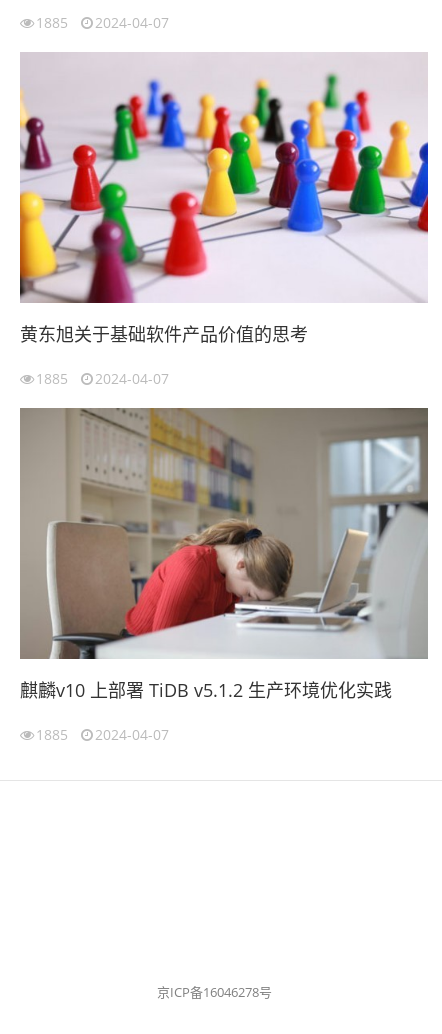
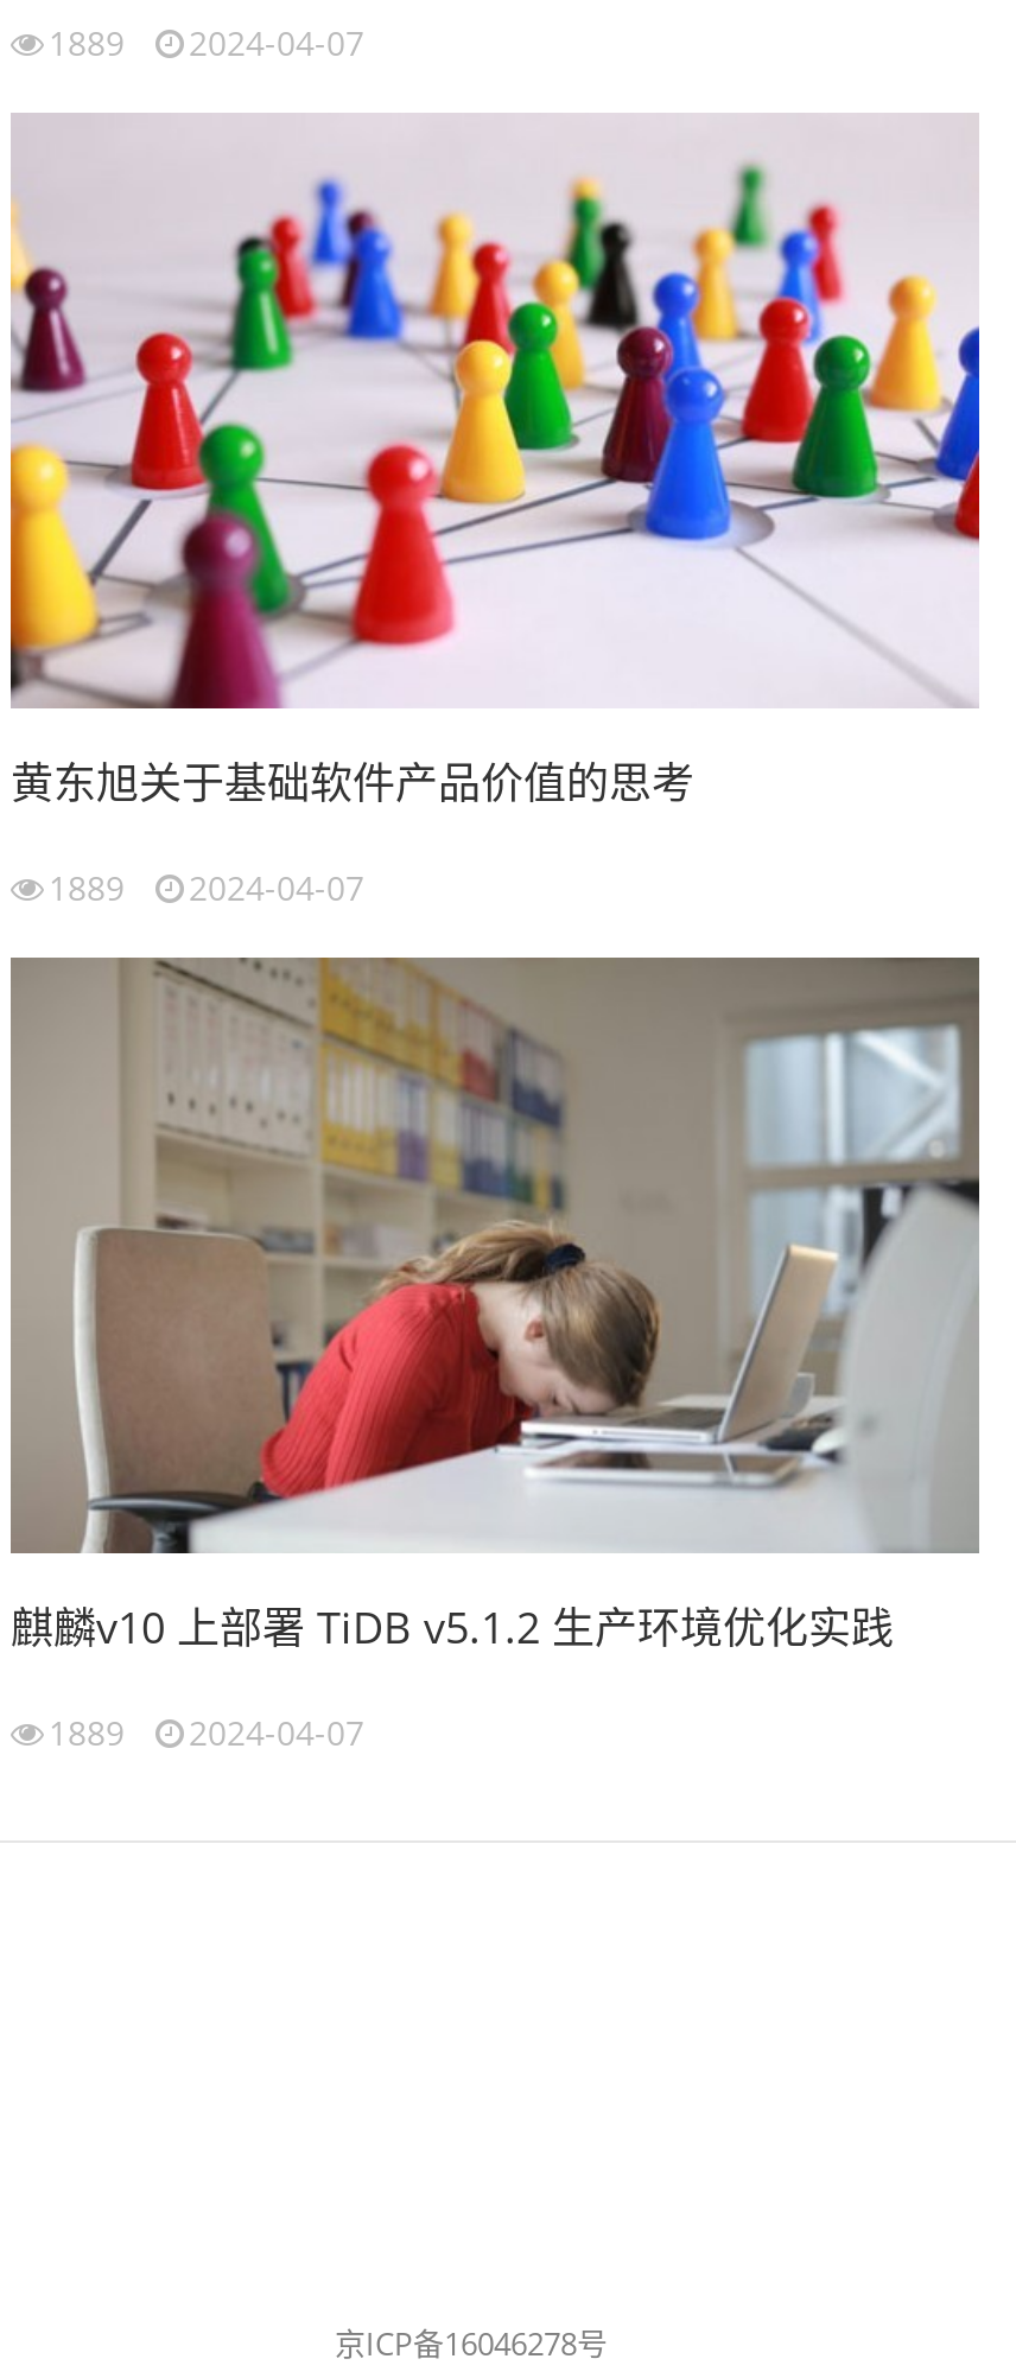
- 1885 2024-04-07
+ 1889 2024-04-07

- 1885 2024-04-07
+ 1889 2024-04-07

- 1885 2024-04-07
+ 1889 2024-04-07
